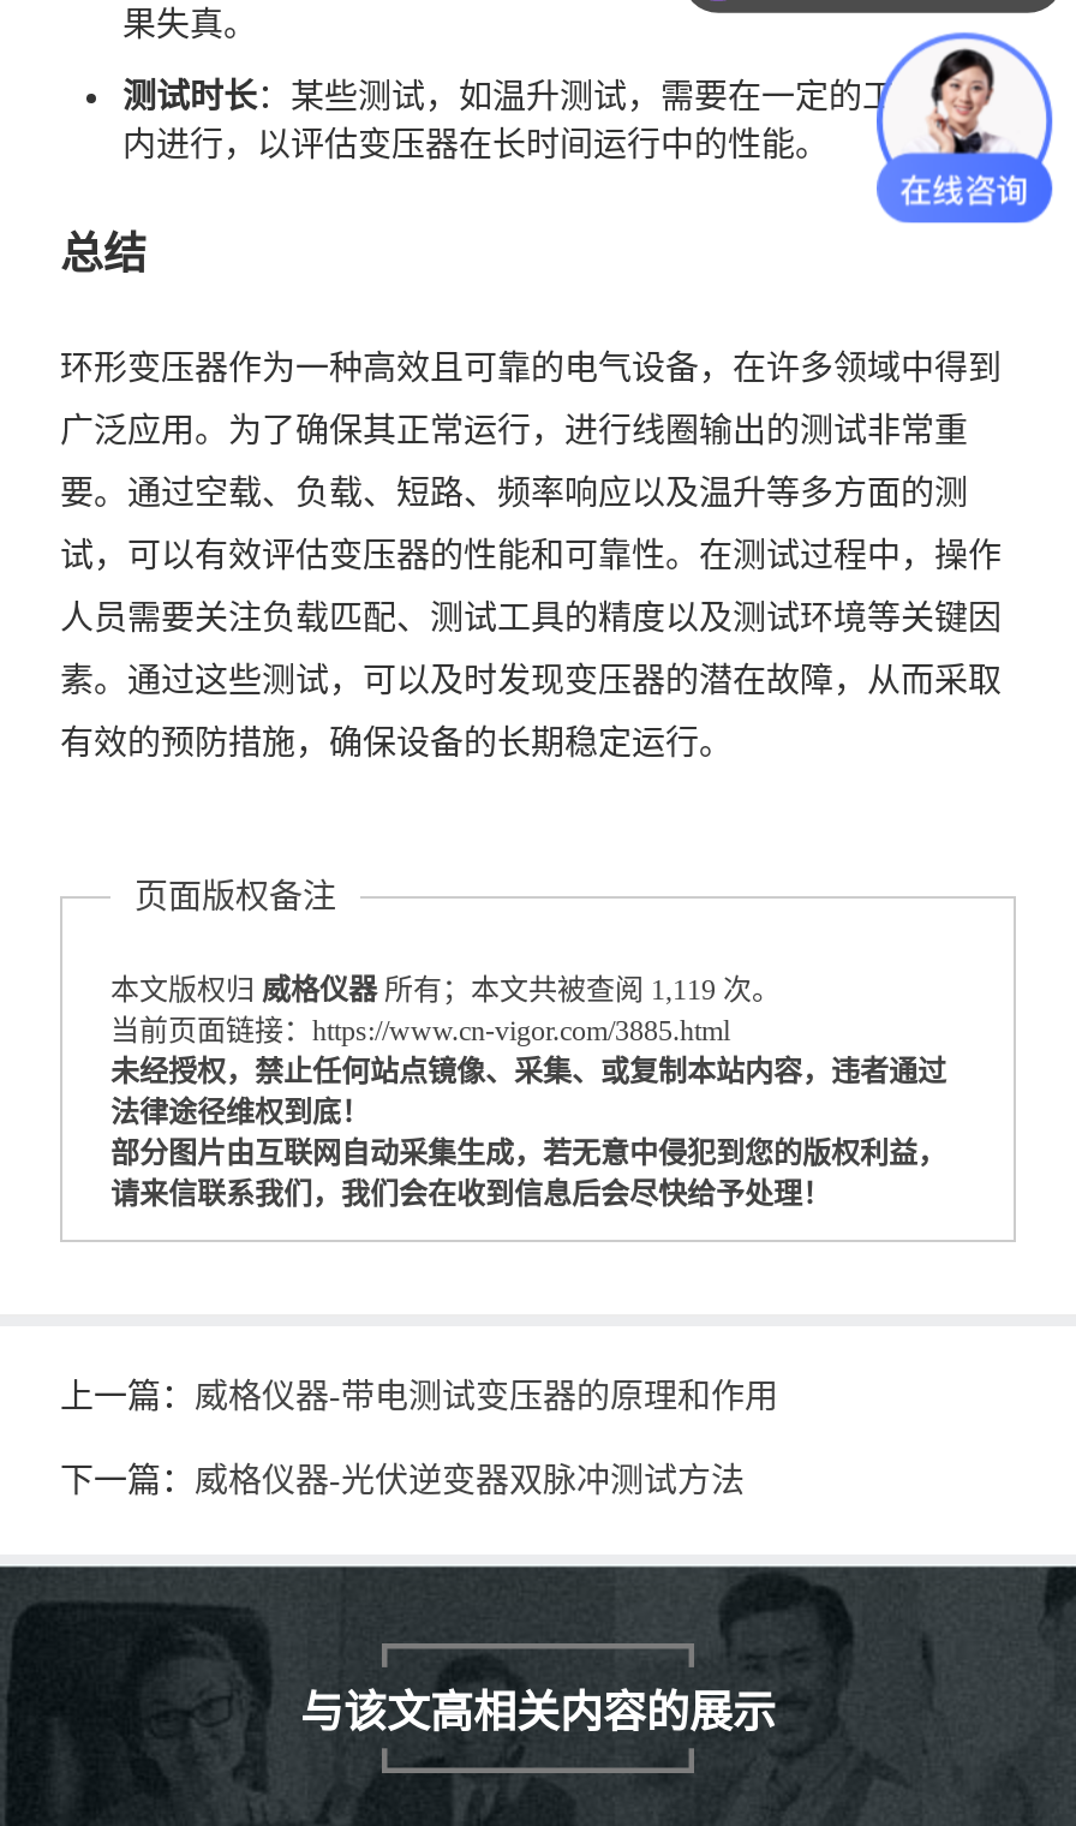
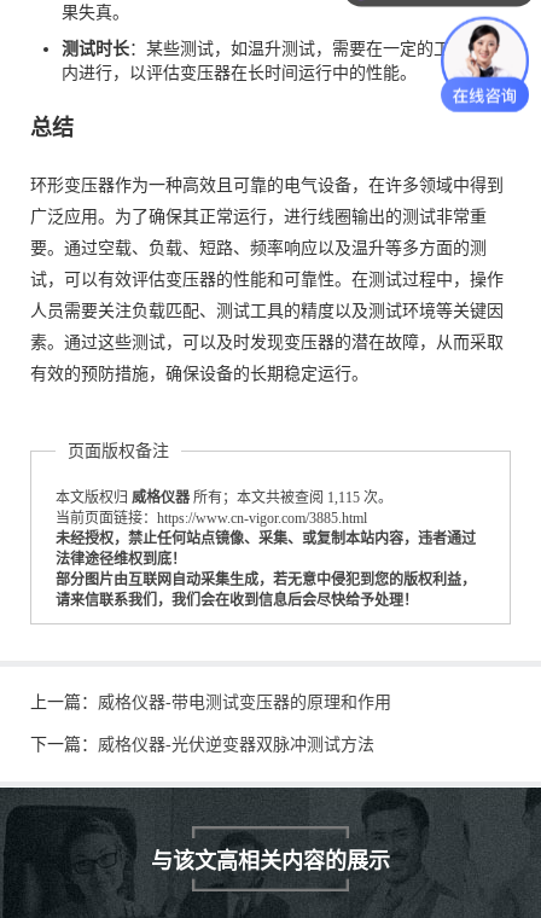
- 本文版权归威格仪器所有；本文共被查阅 1,119 次。
+ 本文版权归威格仪器所有；本文共被查阅 1,115 次。
